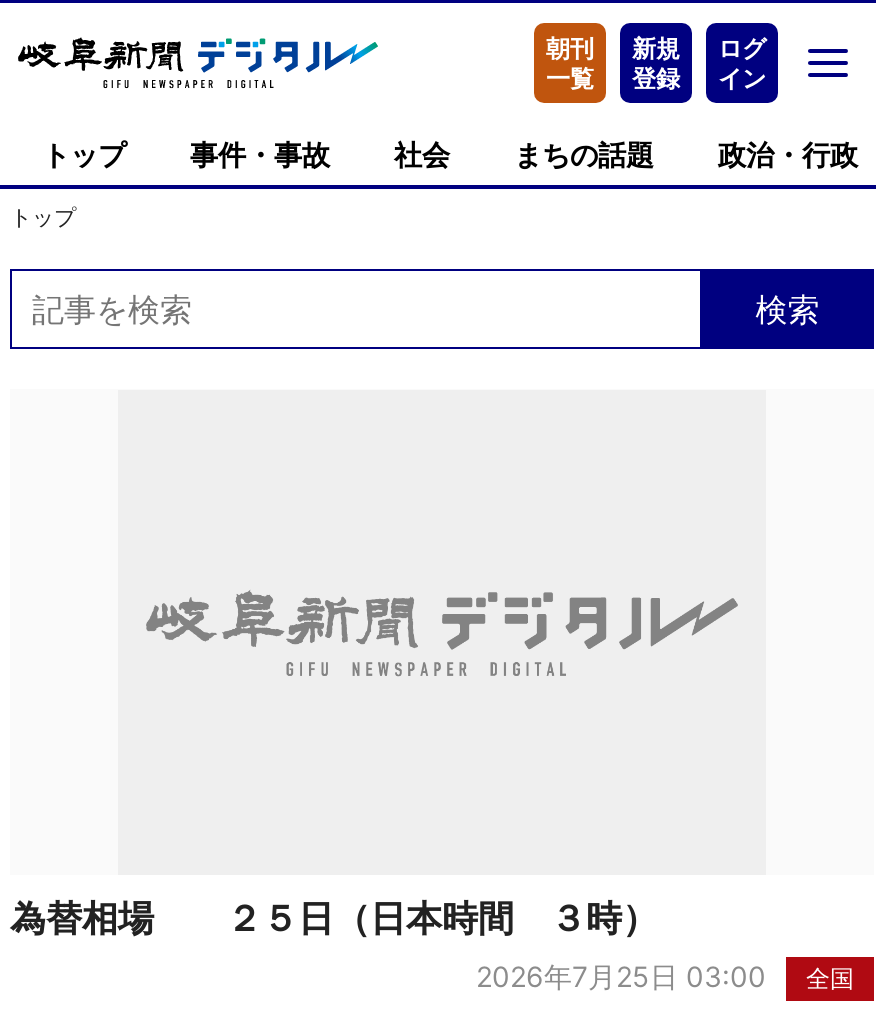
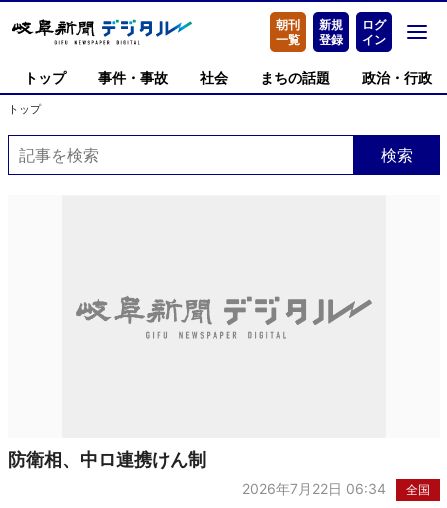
- 為替相場 ２５日（日本時間 ３時）
+ 防衛相、中ロ連携けん制

- 2026年7月25日 03:00 全国
+ 2026年7月22日 06:34 全国
